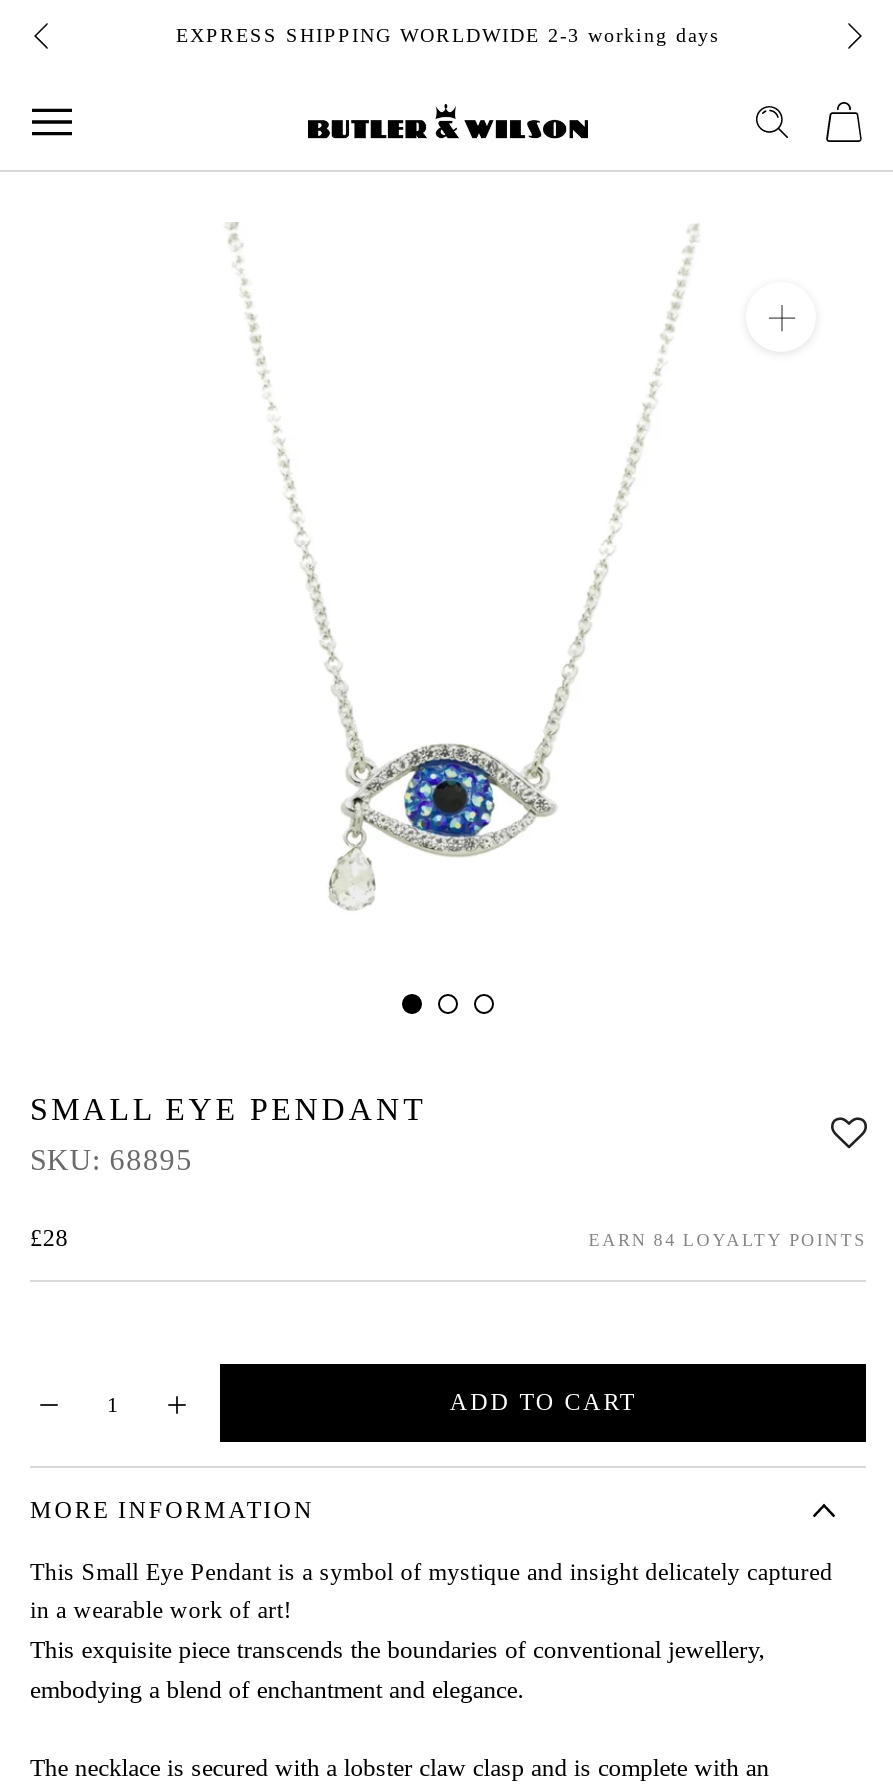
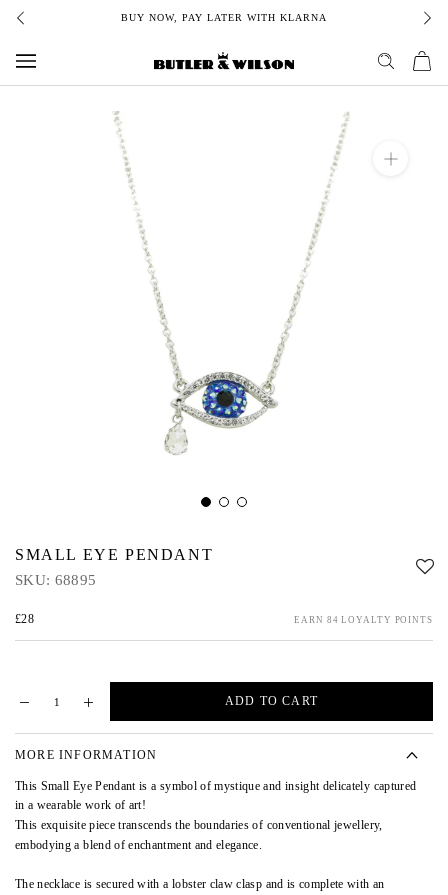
- EXPRESS SHIPPING WORLDWIDE 2-3 working days
+ BUY NOW, PAY LATER WITH KLARNA
